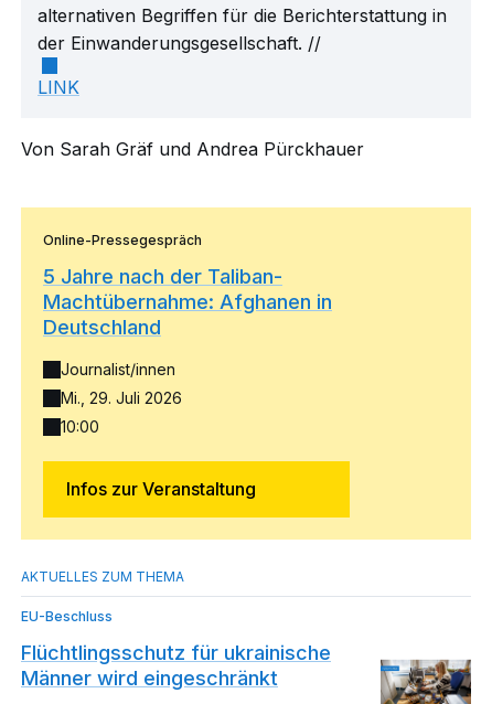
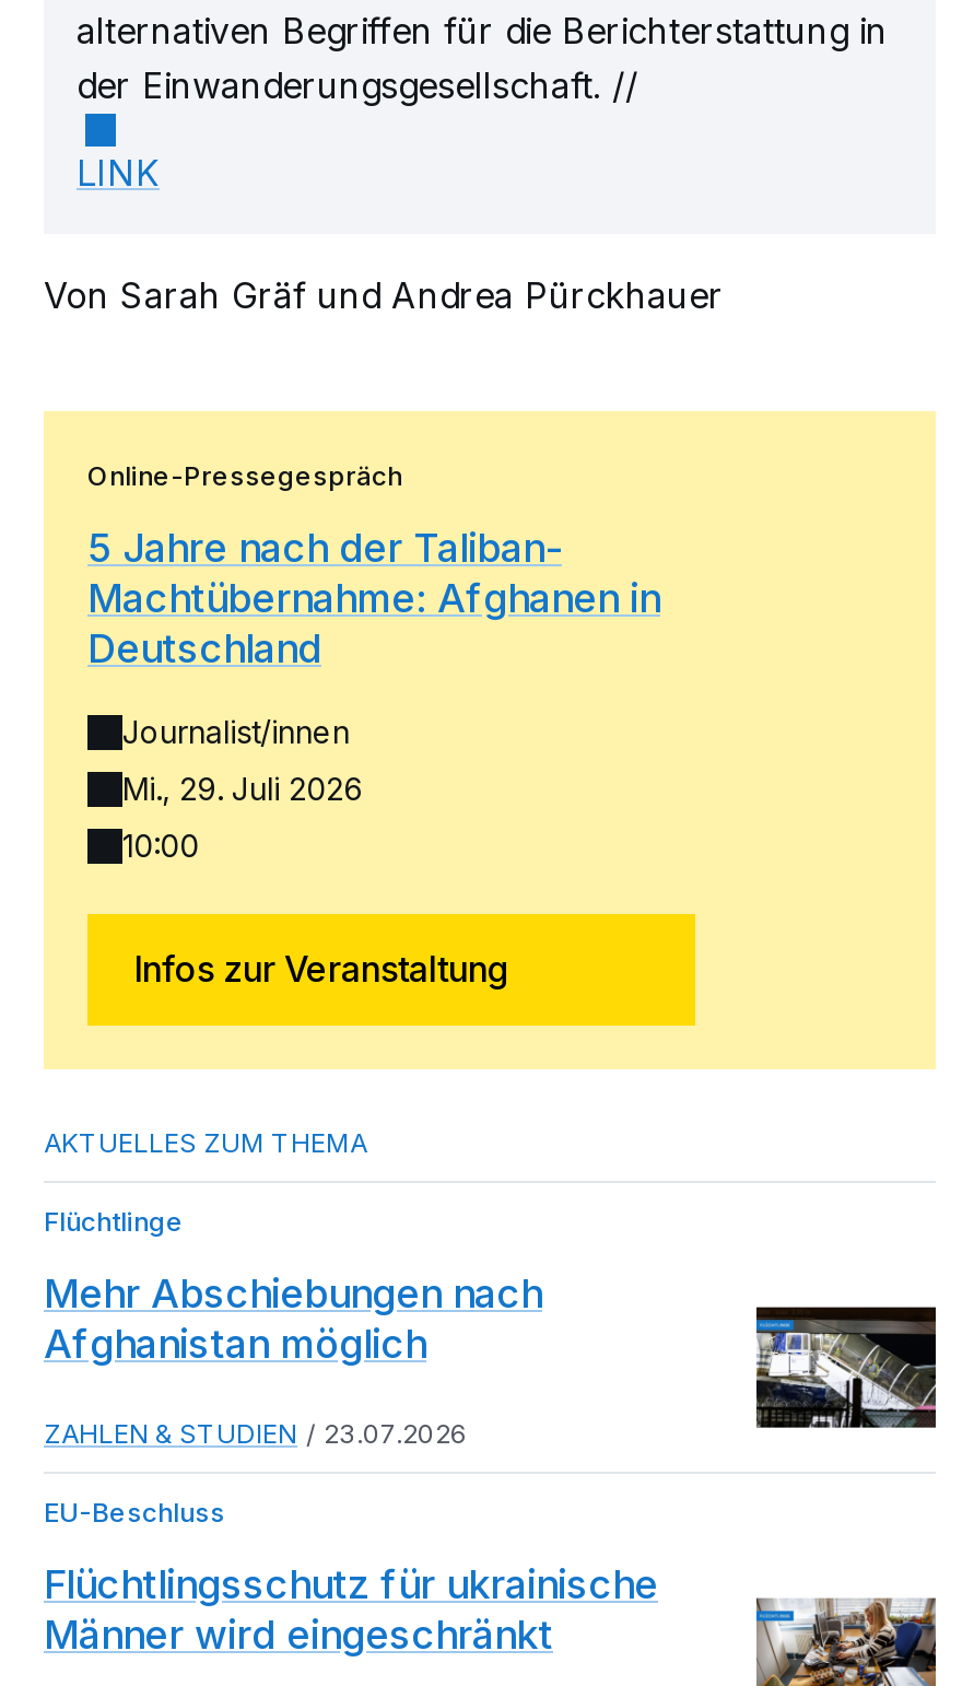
+ Flüchtlinge
+ Mehr Abschiebungen nach
+ Afghanistan möglich
+ ZAHLEN & STUDIEN
+ 23.07.2026

+ [image]
